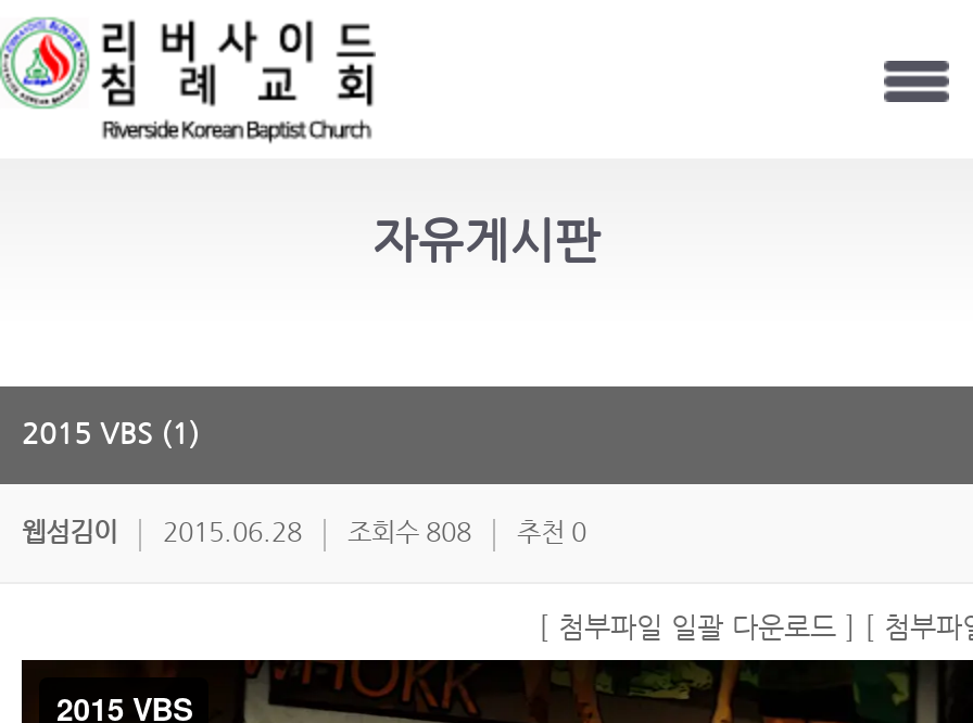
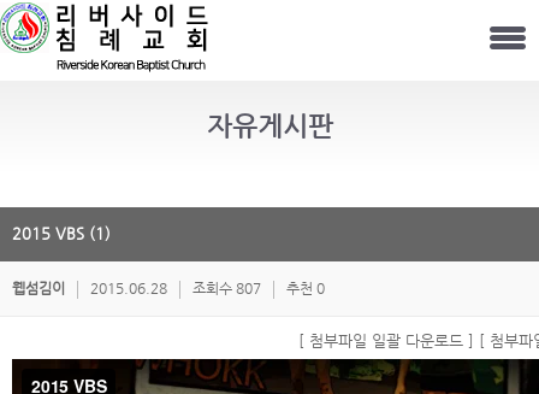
- 웹섬김이 2015.06.28 조회수 808 추천 0
+ 웹섬김이 2015.06.28 조회수 807 추천 0
